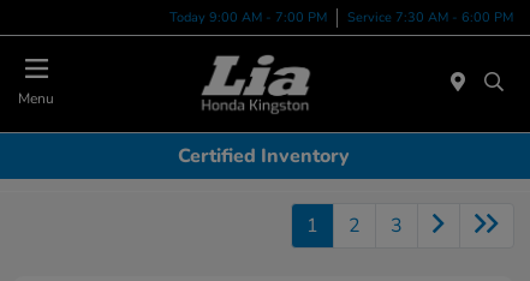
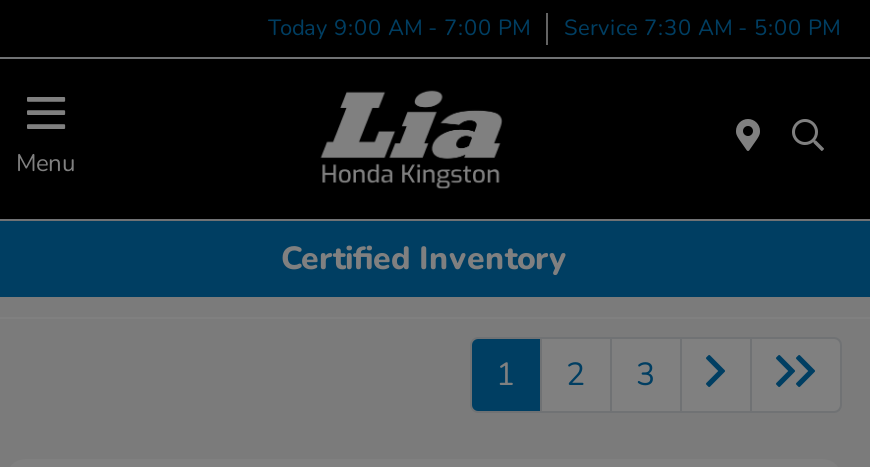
- Today 9:00 AM - 7:00 PM Service 7:30 AM - 6:00 PM
+ Today 9:00 AM - 7:00 PM Service 7:30 AM - 5:00 PM
